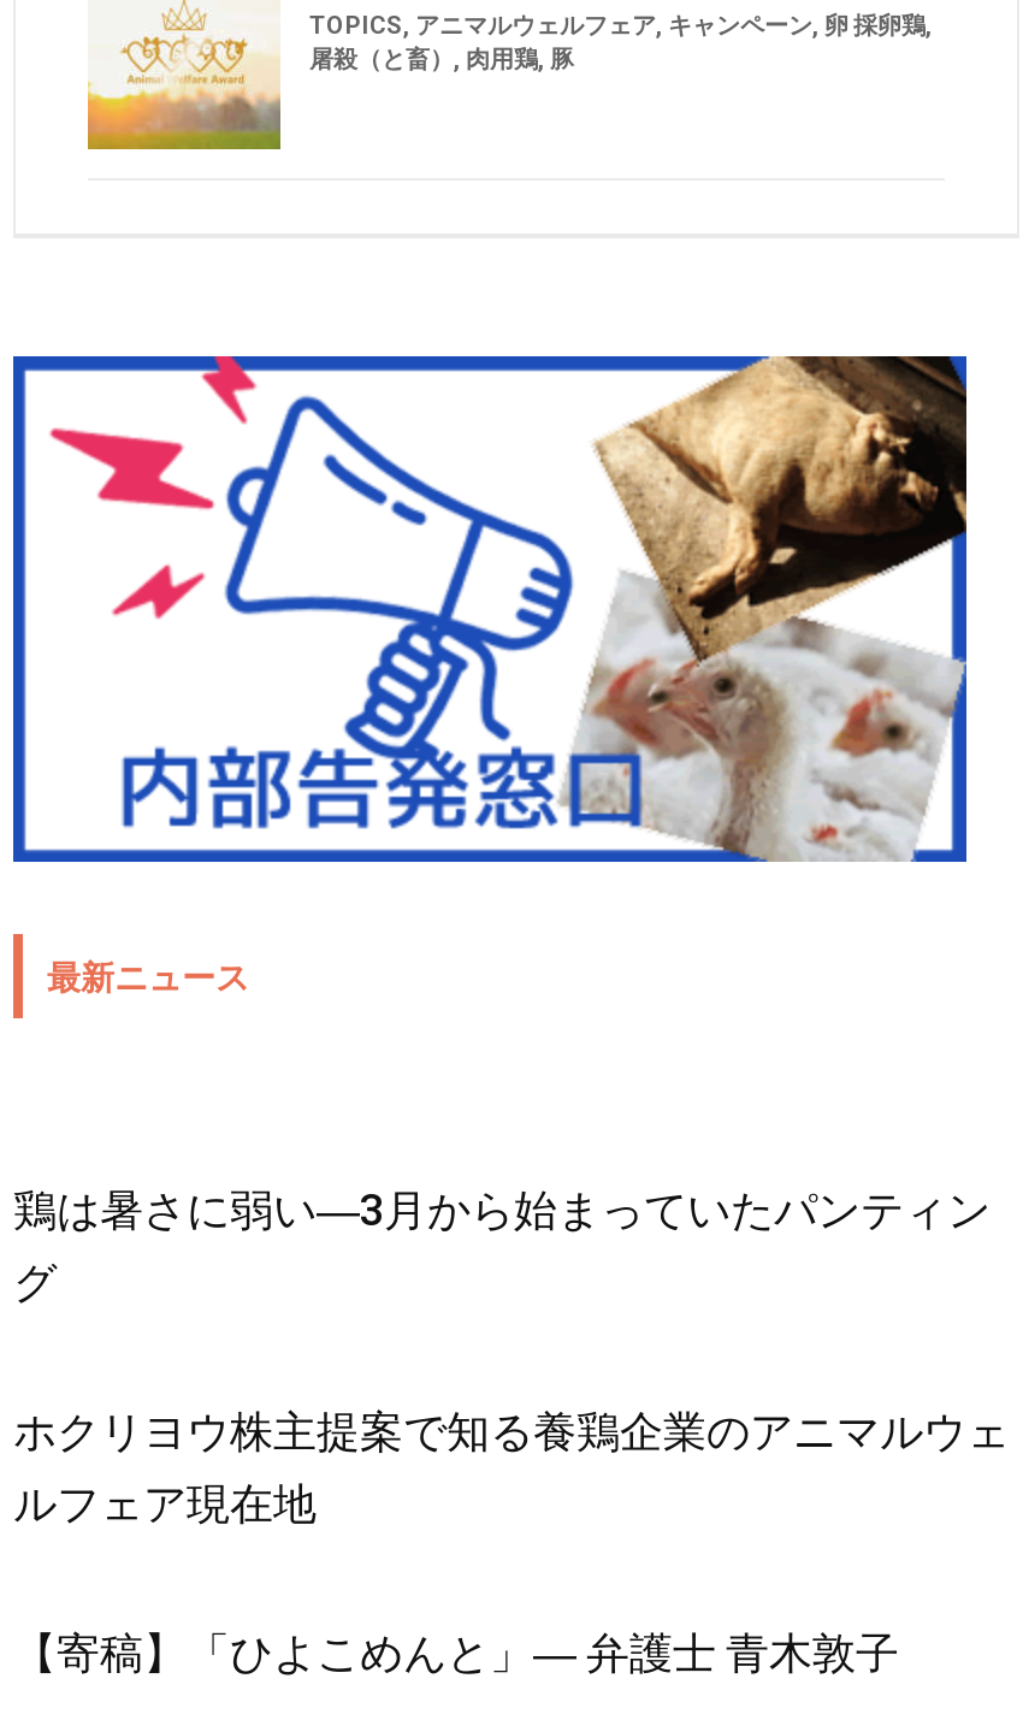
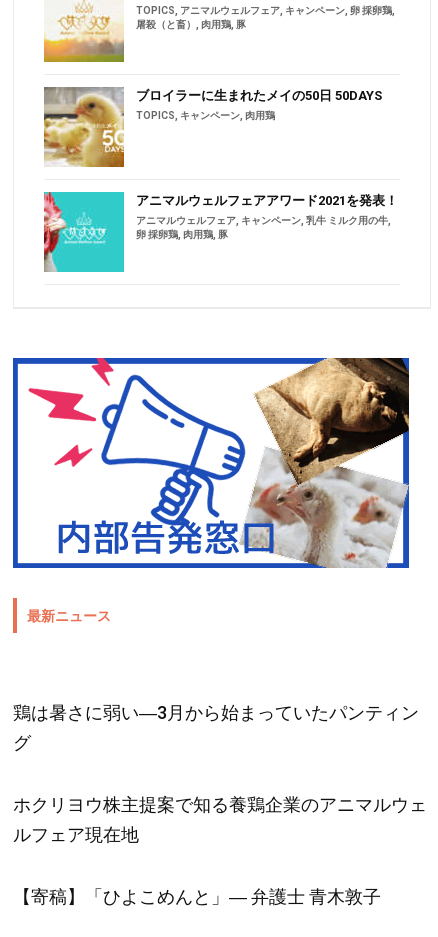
+ [image]
+ ブロイラーに生まれたメイの50日 50DAYS
+ TOPICS,キャンペーン,肉用鶏

+ [image]
+ アニマルウェルフェアアワード2021を発表！
+ アニマルウェルフェア,キャンペーン,乳牛 ミルク用の牛,
+ 卵 採卵鶏,肉用鶏,豚
